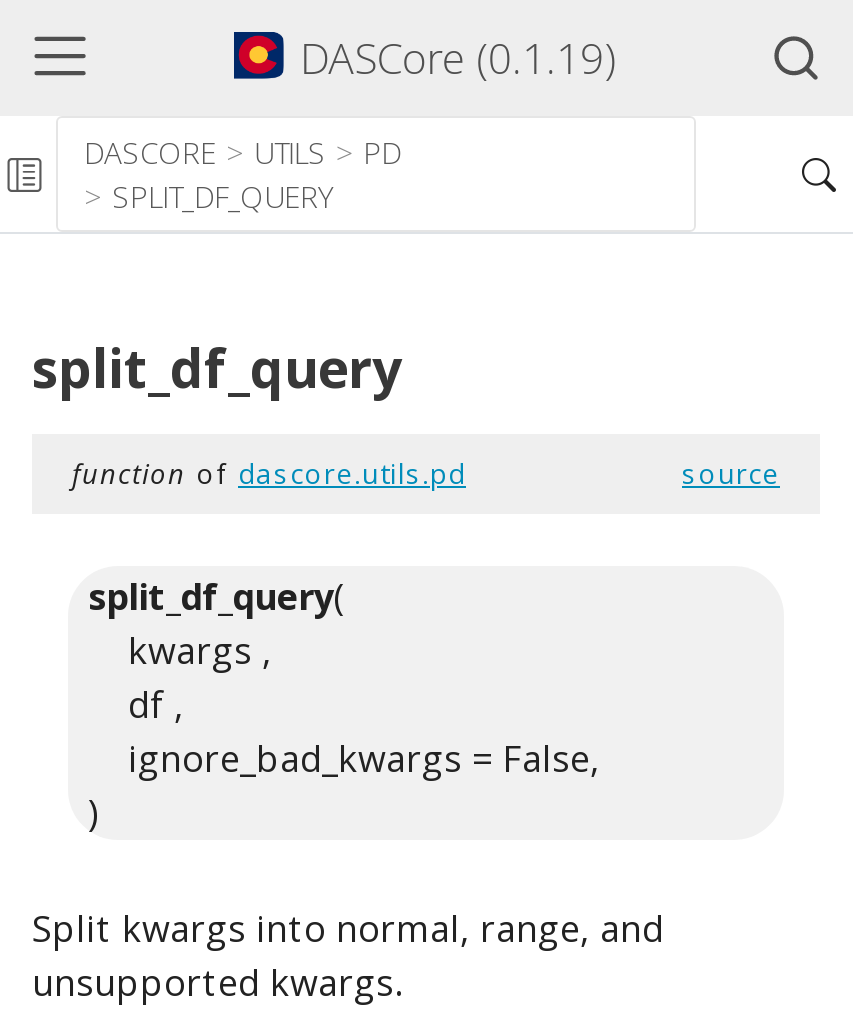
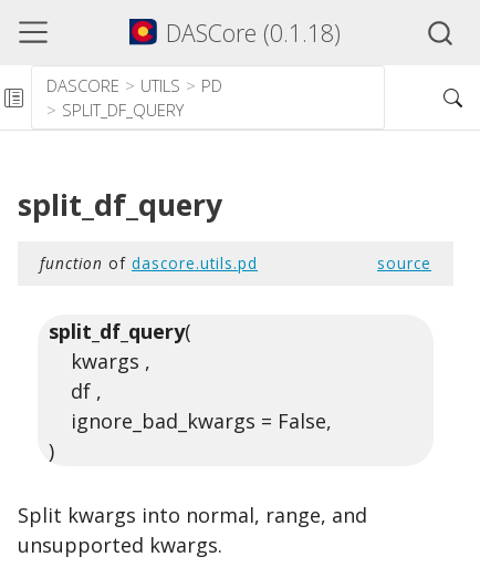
- DASCore (0.1.19)
+ DASCore (0.1.18)
